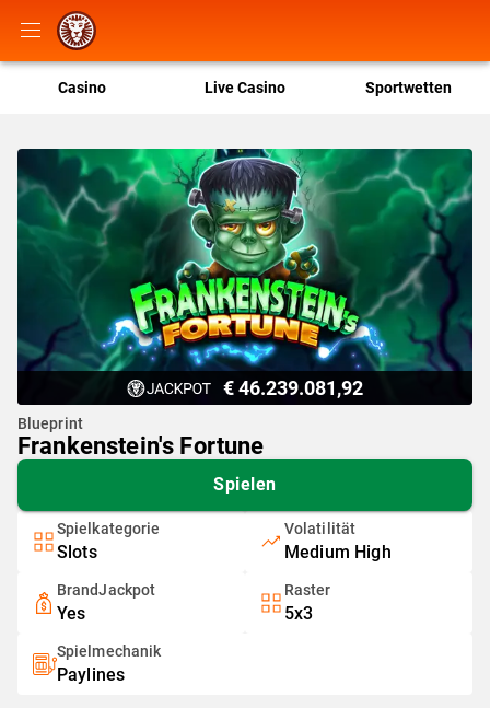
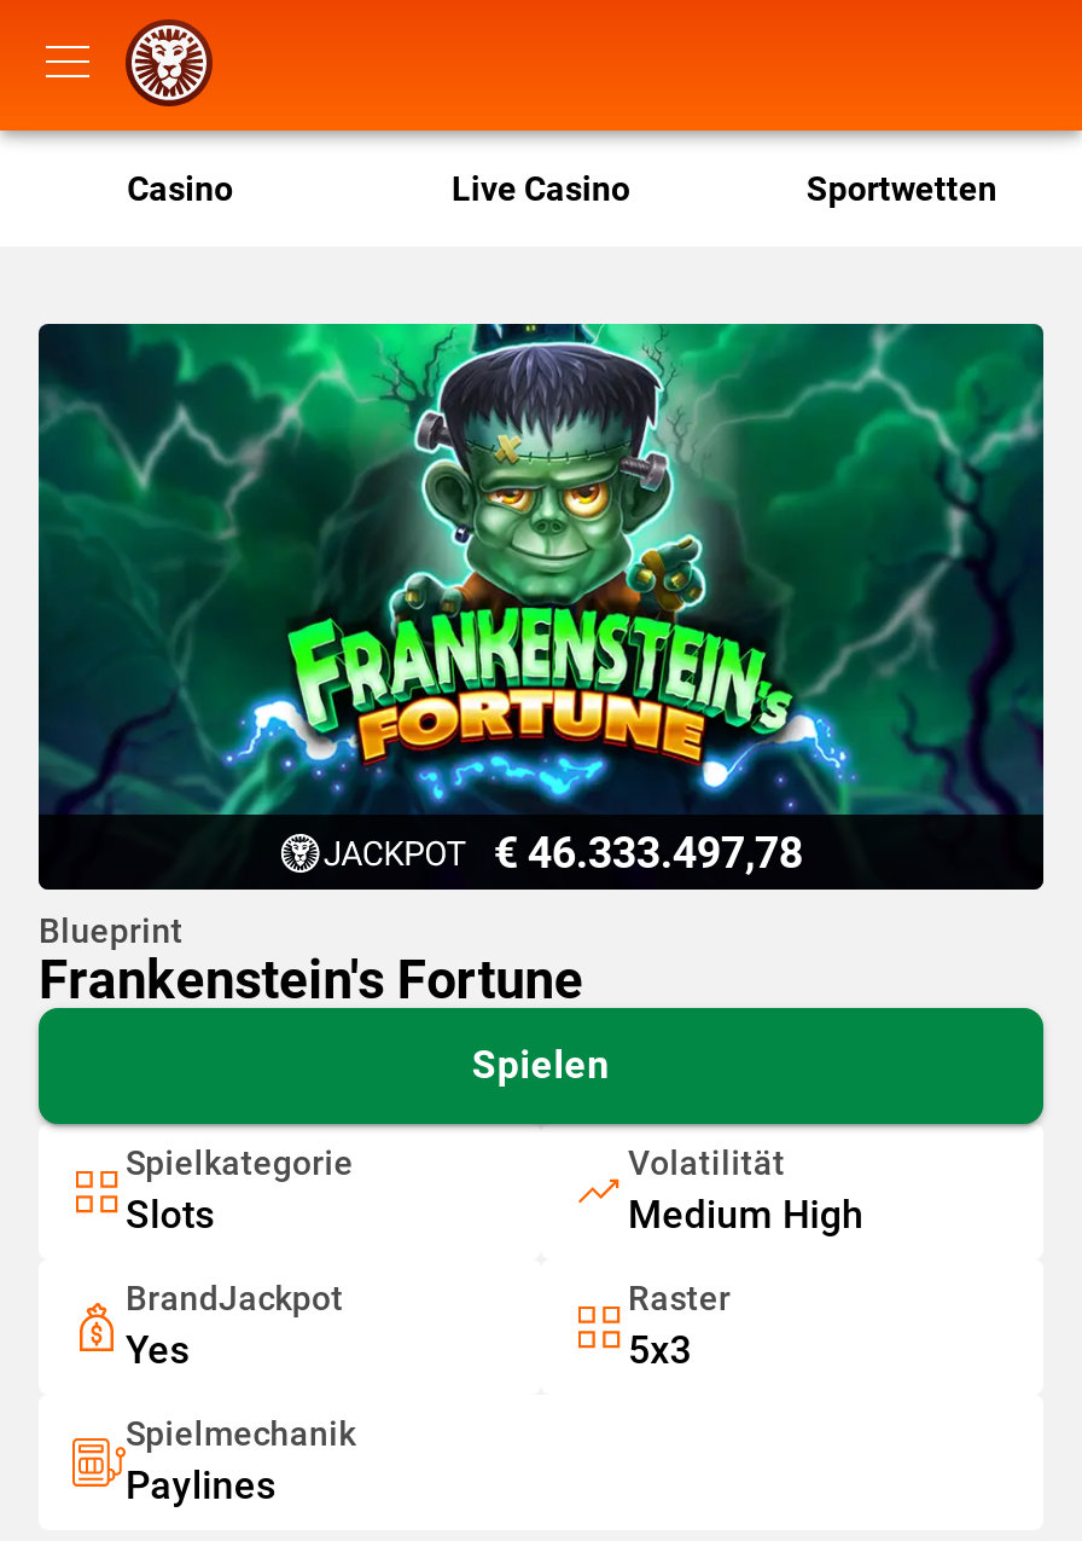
- € 46.239.081,92
+ € 46.333.497,78
